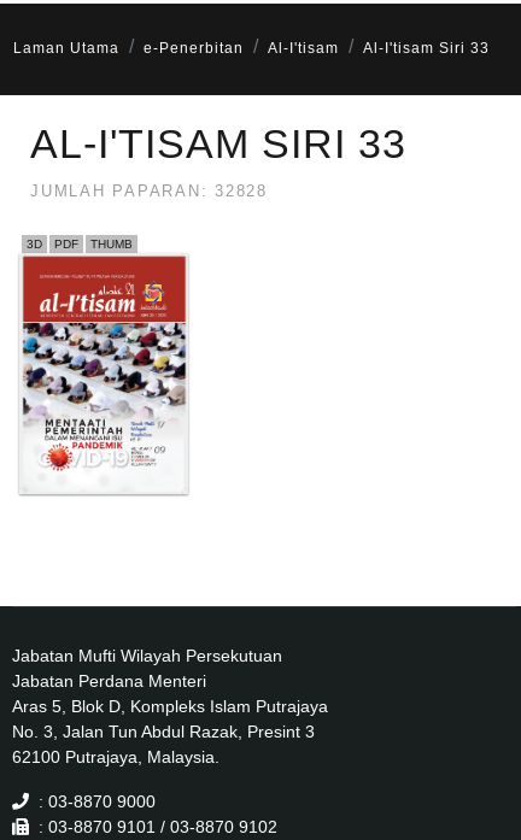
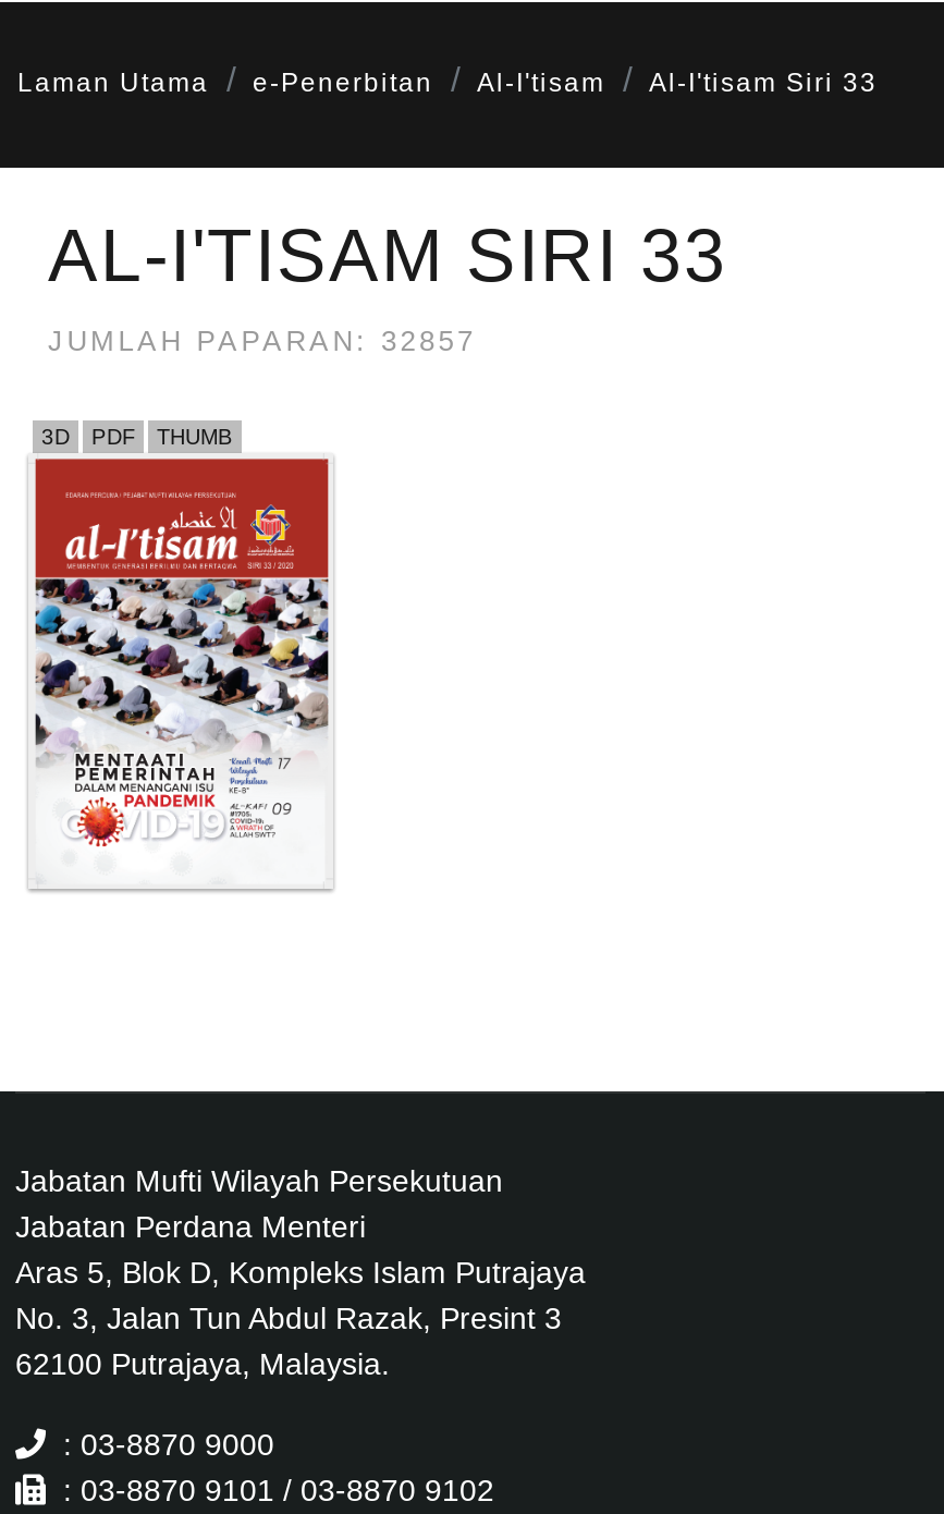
- JUMLAH PAPARAN: 32828
+ JUMLAH PAPARAN: 32857
